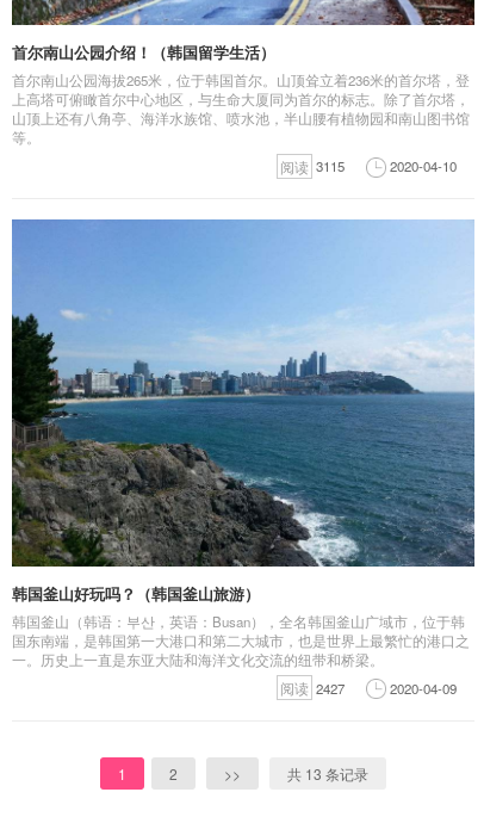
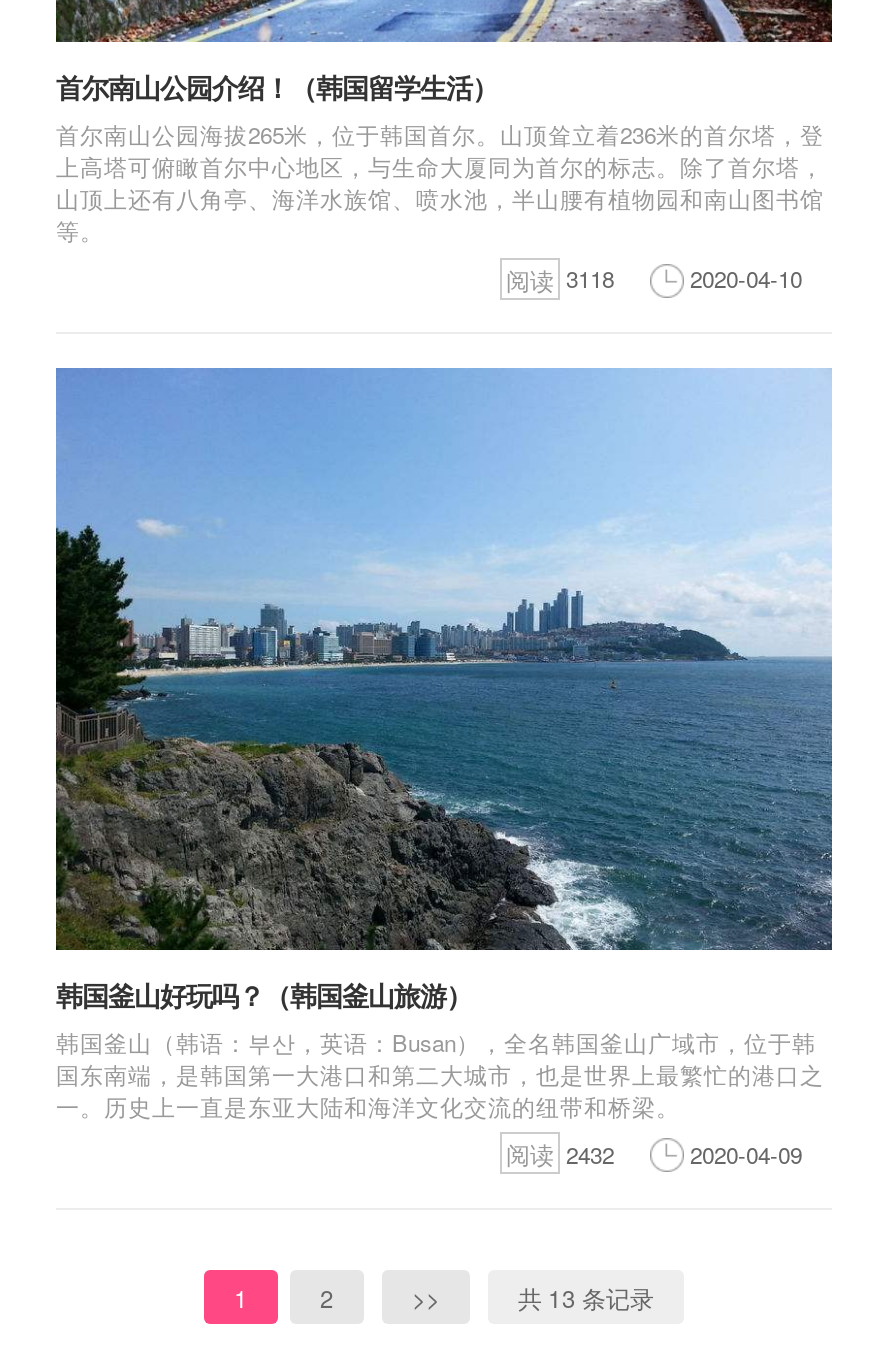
- 阅读 3115
+ 阅读 3118

- 阅读 2427
+ 阅读 2432
